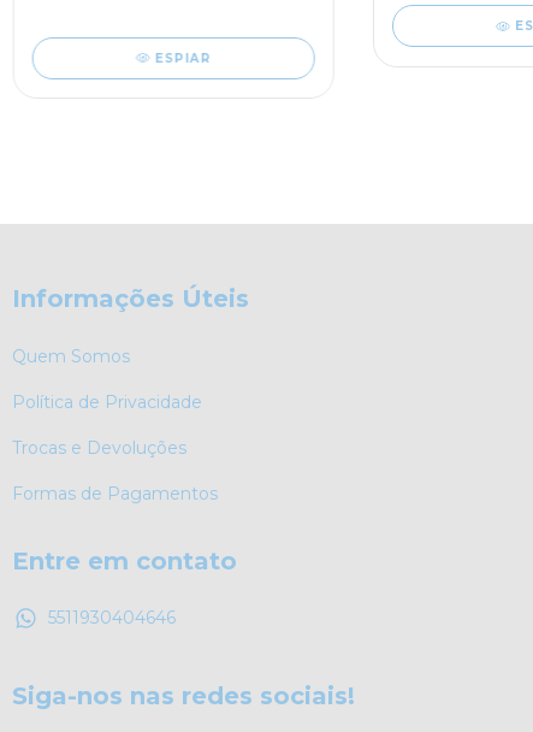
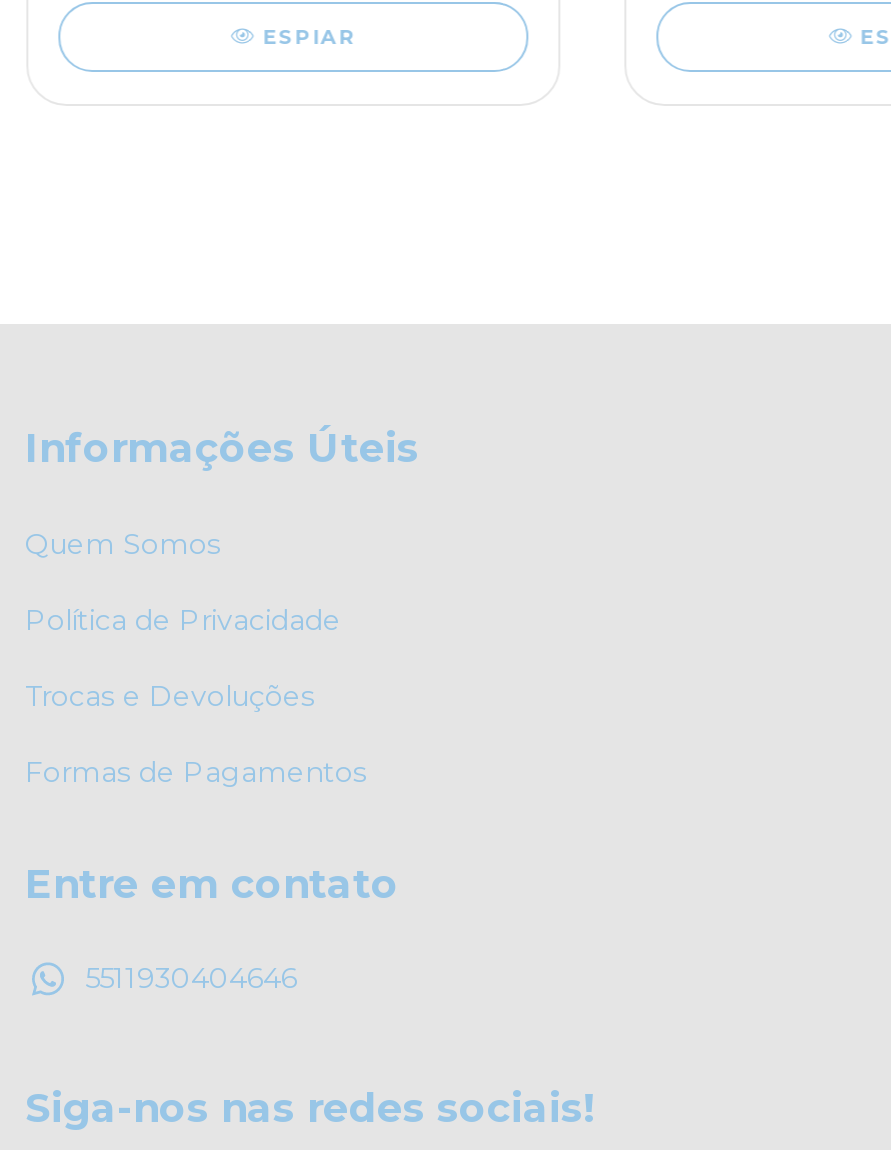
+ ESPIAR

- ESPIAR
